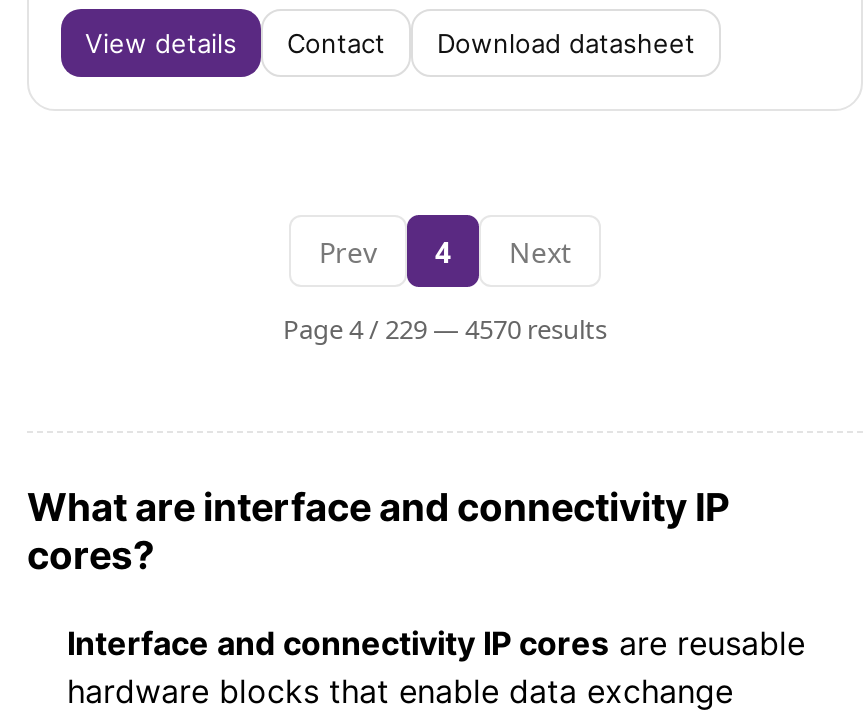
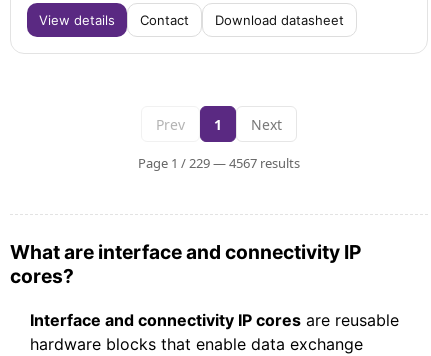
- Prev 4 Next
+ Prev 1 Next

- Page 4 / 229 — 4570 results
+ Page 1 / 229 — 4567 results
